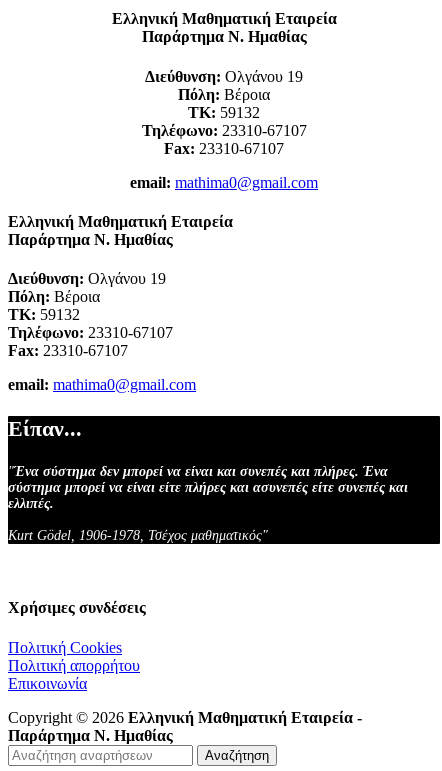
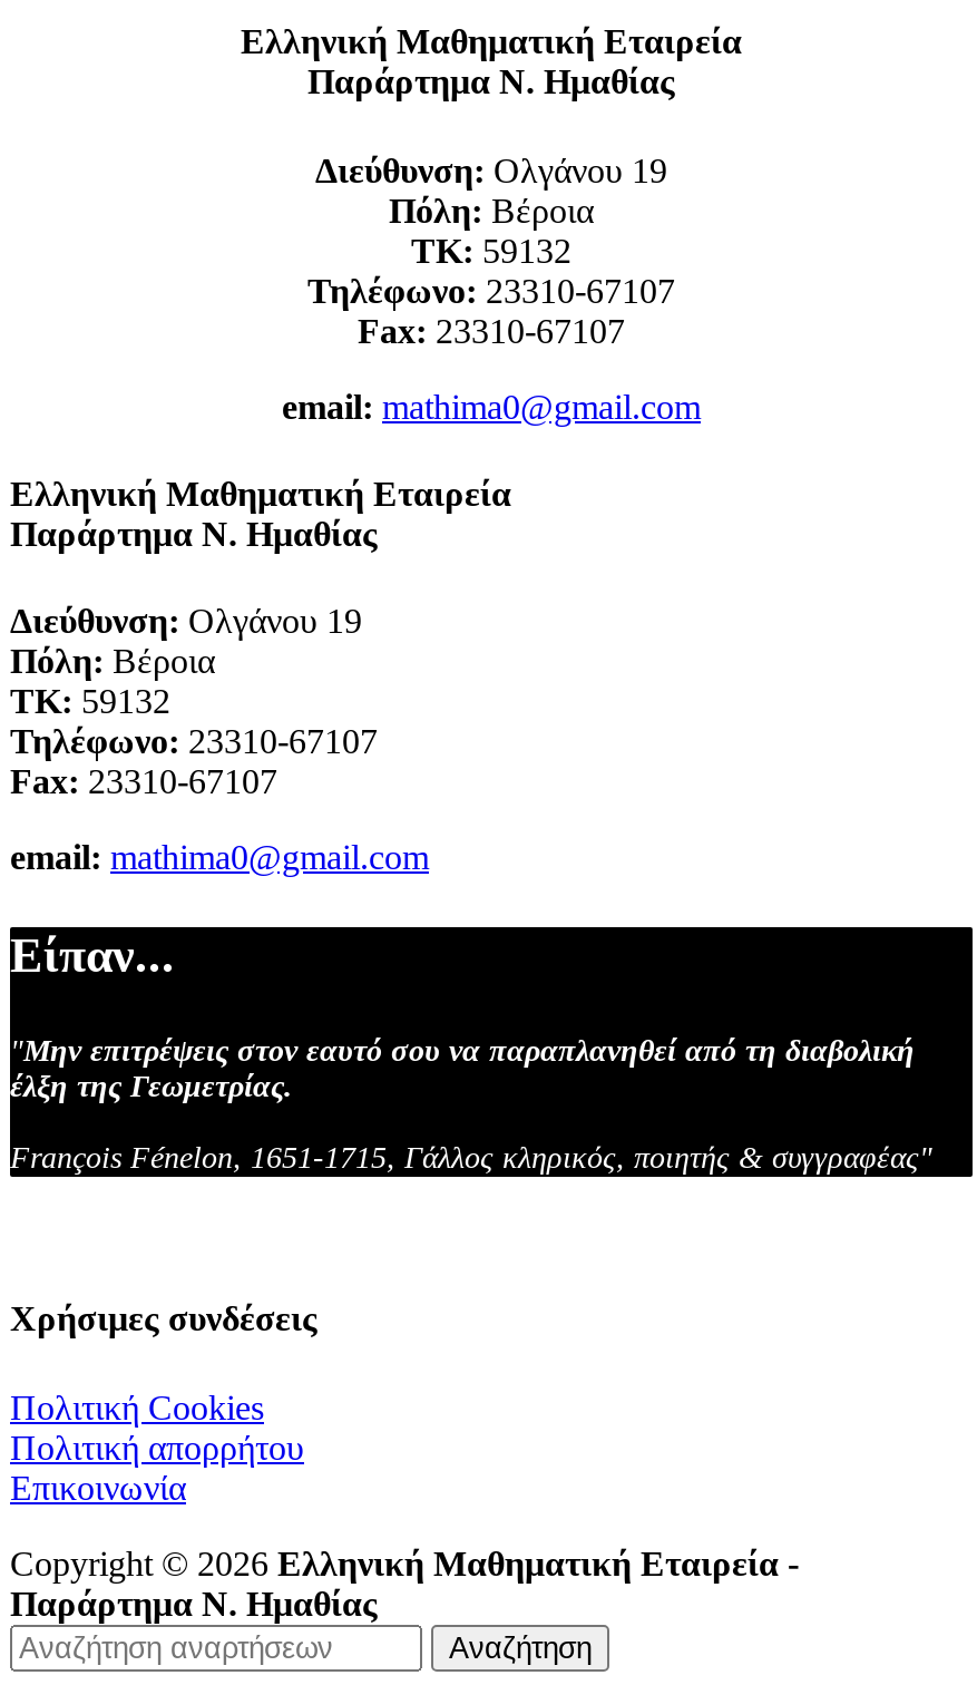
- "Ένα σύστημα δεν μπορεί να είναι και συνεπές και πλήρες. Ένα
- σύστημα μπορεί να είναι είτε πλήρες και ασυνεπές είτε συνεπές και
- ελλιπές.
+ "Μην επιτρέψεις στον εαυτό σου να παραπλανηθεί από τη διαβολική
+ έλξη της Γεωμετρίας.

- Kurt Gödel, 1906-1978, Τσέχος μαθηματικός"
+ François Fénelon, 1651-1715, Γάλλος κληρικός, ποιητής & συγγραφέας"
